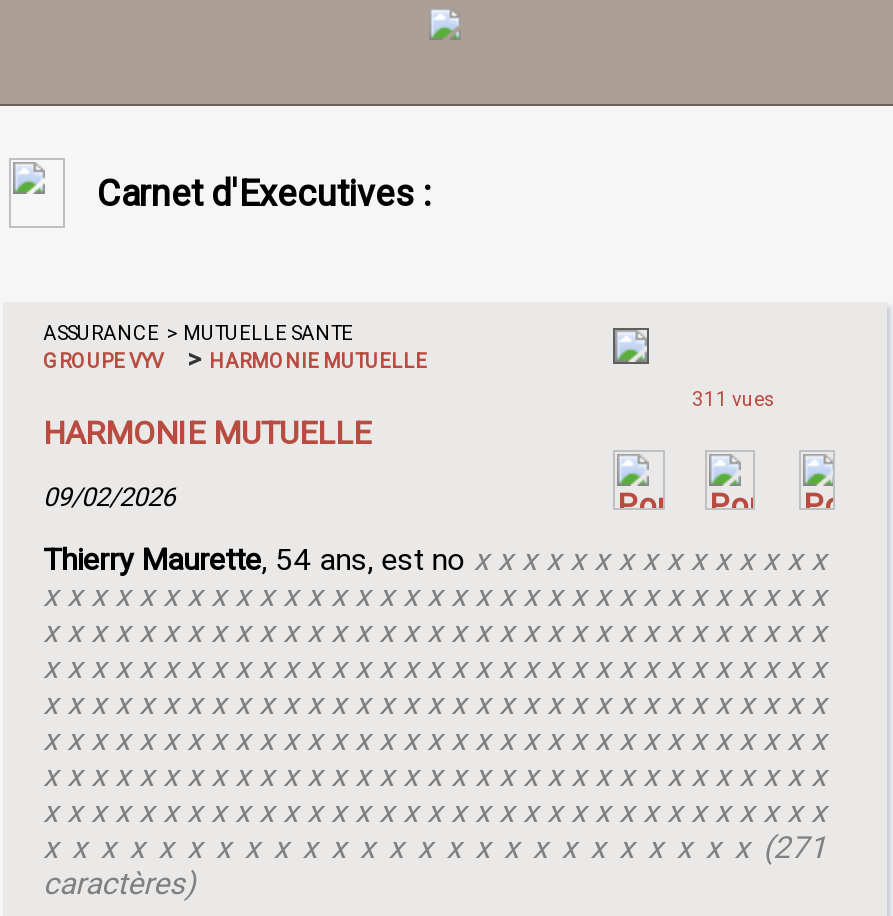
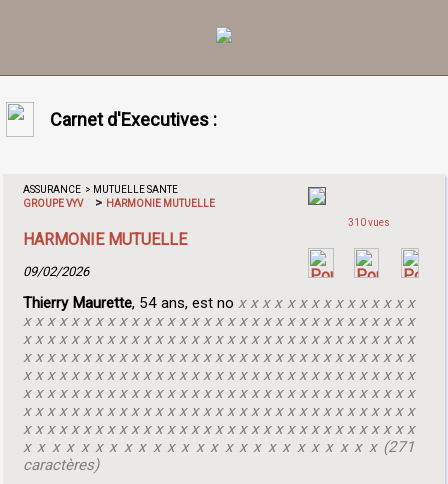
- 311 vues
+ 310 vues
